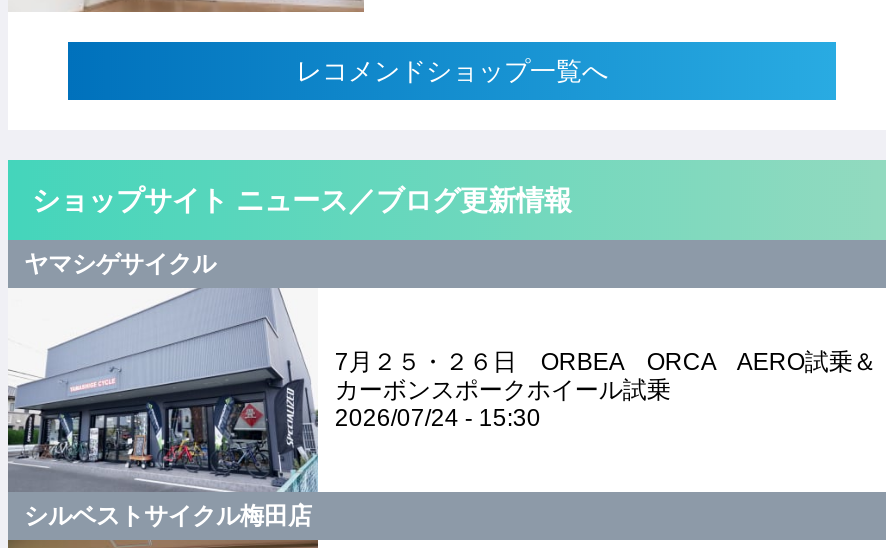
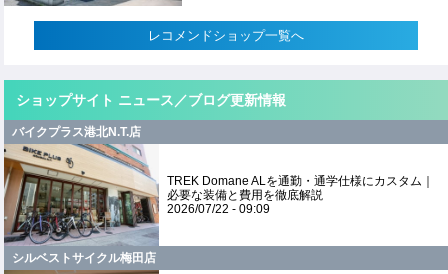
- ヤマシゲサイクル
+ バイクプラス港北N.T.店

- [image]
- 7月２５・２６日 ORBEA ORCA AERO試乗＆
- カーボンスポークホイール試乗
- 2026/07/24 - 15:30
+ [image]
+ TREK Domane ALを通勤・通学仕様にカスタム｜
+ 必要な装備と費用を徹底解説
+ 2026/07/22 - 09:09
